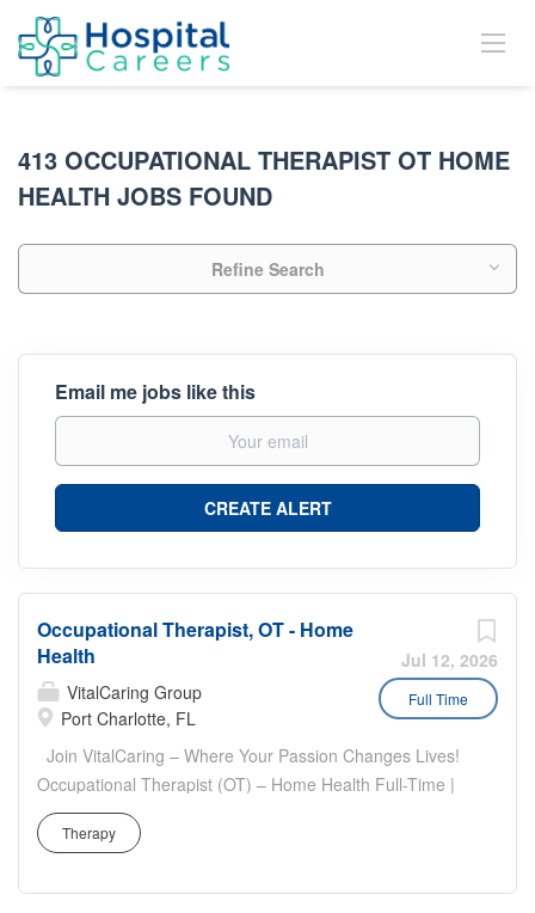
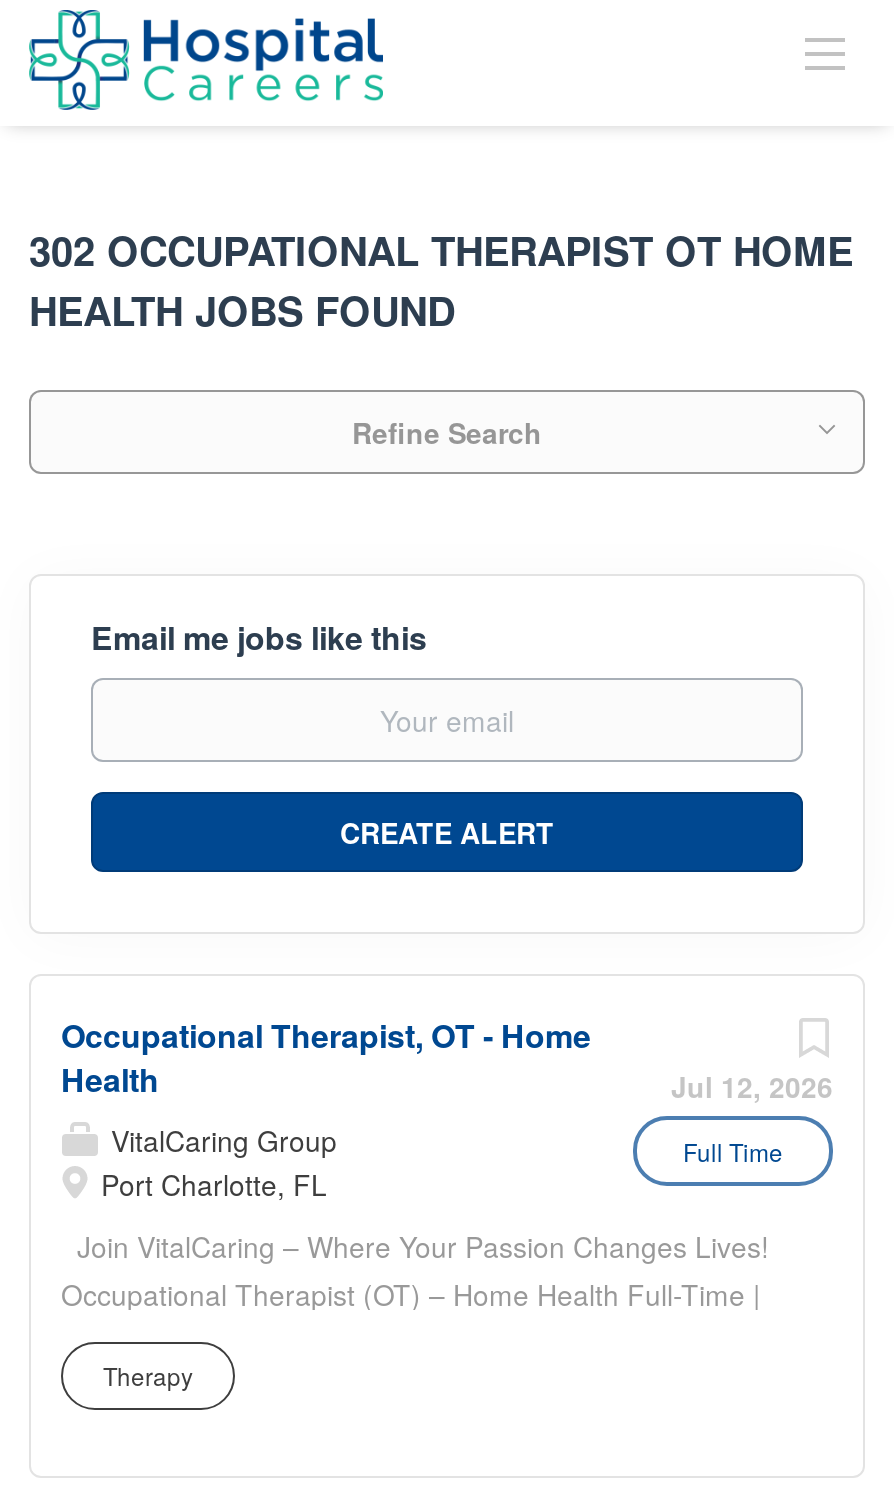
- 413 OCCUPATIONAL THERAPIST OT HOME
+ 302 OCCUPATIONAL THERAPIST OT HOME
